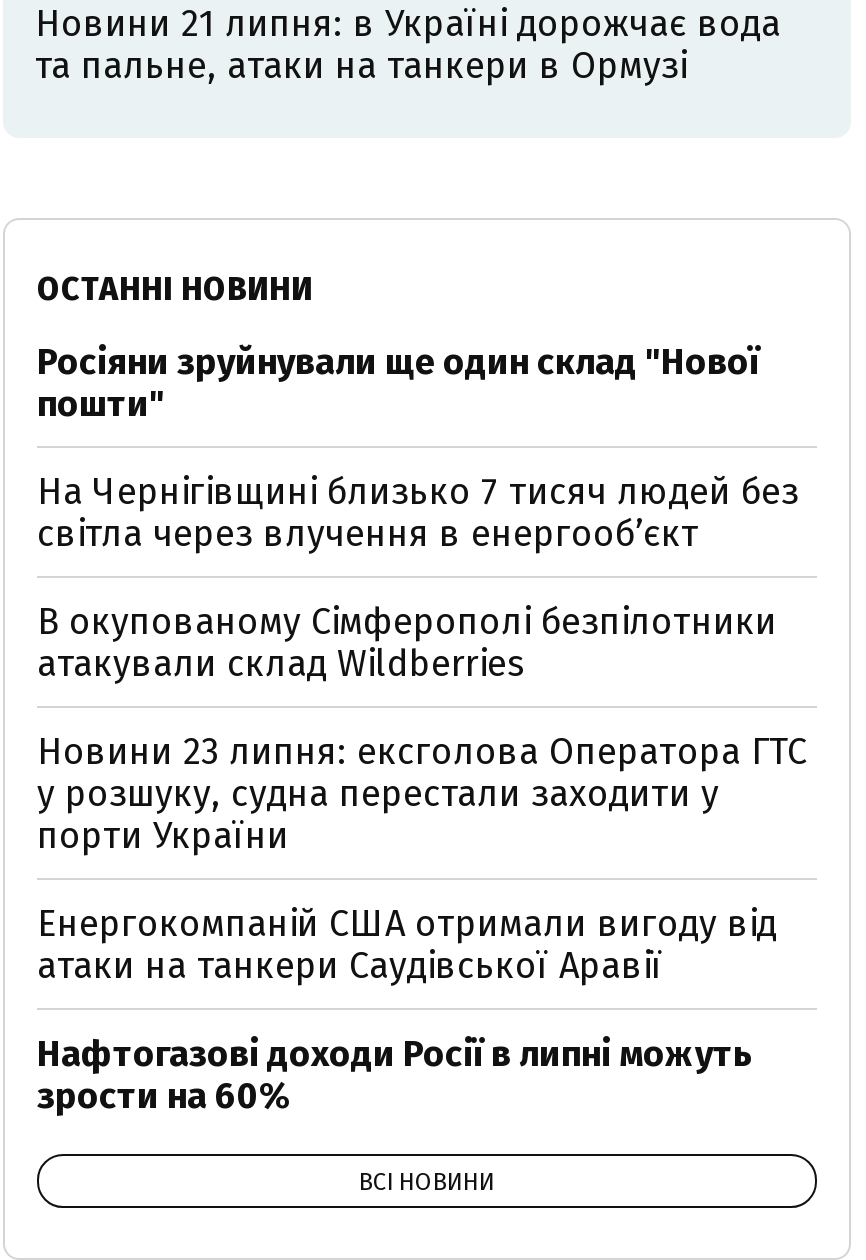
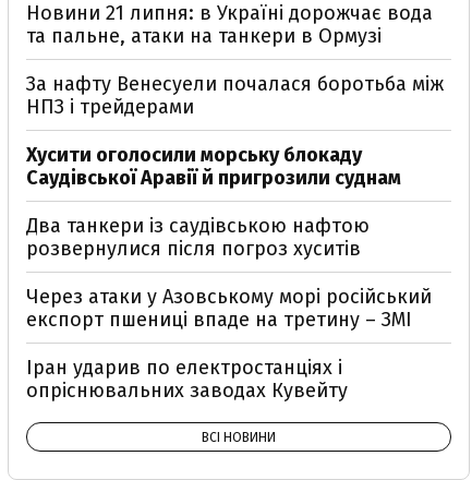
- ОСТАННІ НОВИНИ
- Росіяни зруйнували ще один склад "Нової
- пошти"
- На Чернігівщині близько 7 тисяч людей без
- світла через влучення в енергообʼєкт
- В окупованому Сімферополі безпілотники
- атакували склад Wildberries
- Новини 23 липня: ексголова Оператора ГТС
- у розшуку, судна перестали заходити у
- порти України
- Енергокомпаній США отримали вигоду від
- атаки на танкери Саудівської Аравії
- Нафтогазові доходи Росії в липні можуть
- зрости на 60%
+ За нафту Венесуели почалася боротьба між
+ НПЗ і трейдерами
+ Хусити оголосили морську блокаду
+ Саудівської Аравії й пригрозили суднам
+ Два танкери із саудівською нафтою
+ розвернулися після погроз хуситів
+ Через атаки у Азовському морі російський
+ експорт пшениці впаде на третину – ЗМІ
+ Іран ударив по електростанціях і
+ опріснювальних заводах Кувейту
